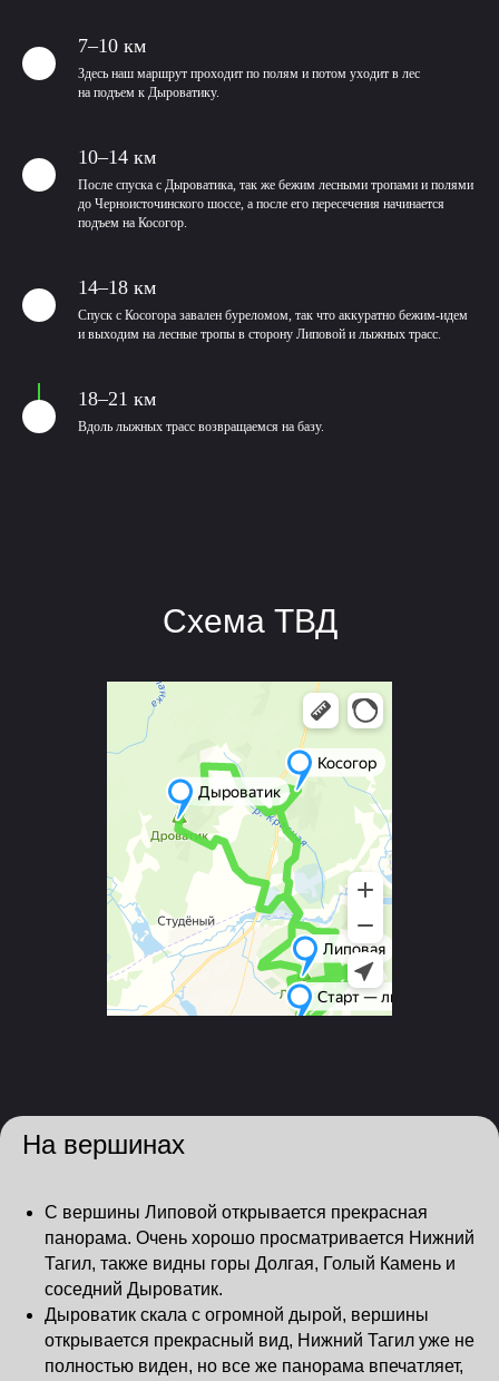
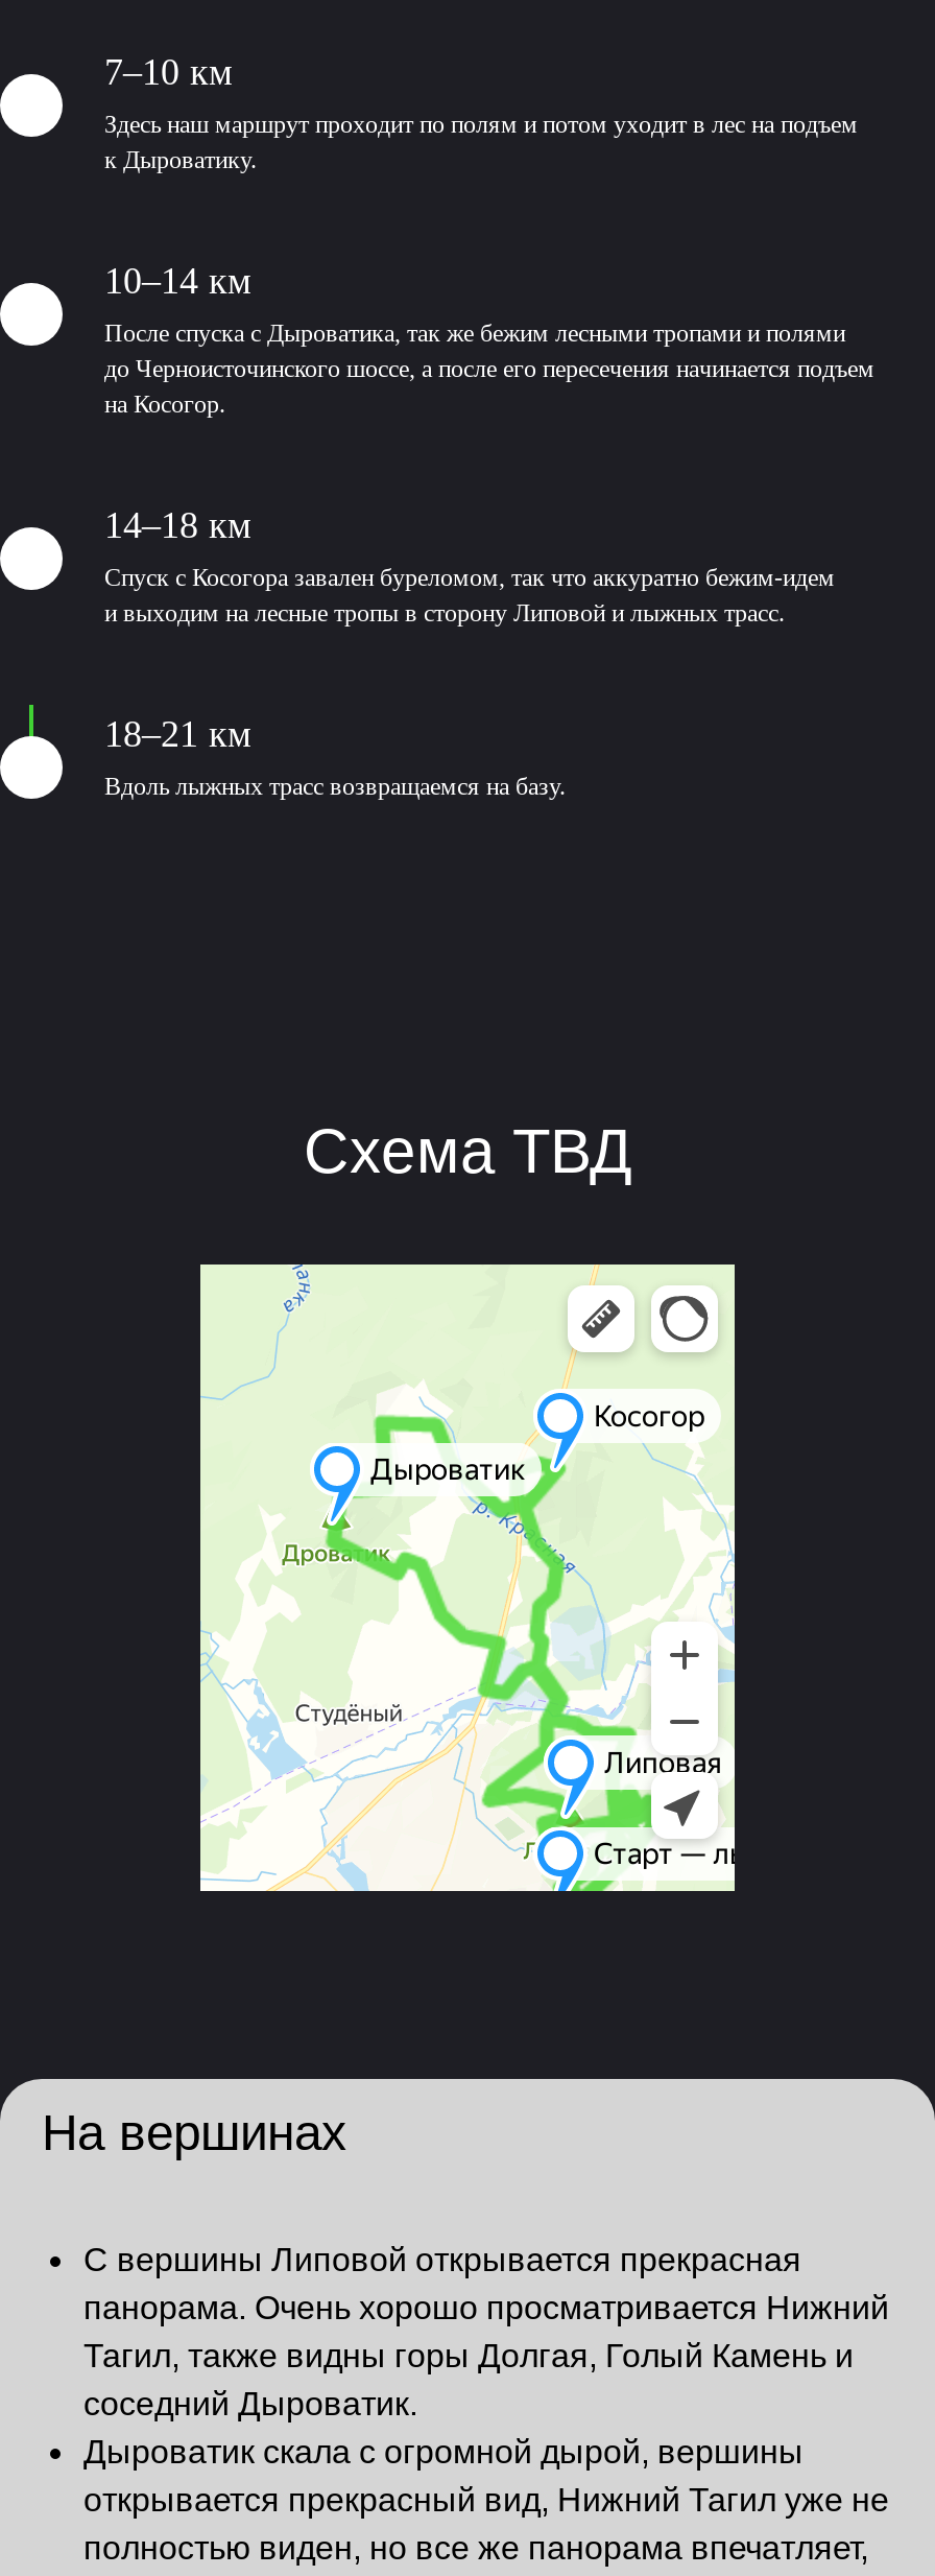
- [image]
+ [image]

- [image]
+ [image]

- [image]
+ [image]

- [image]
+ [image]
